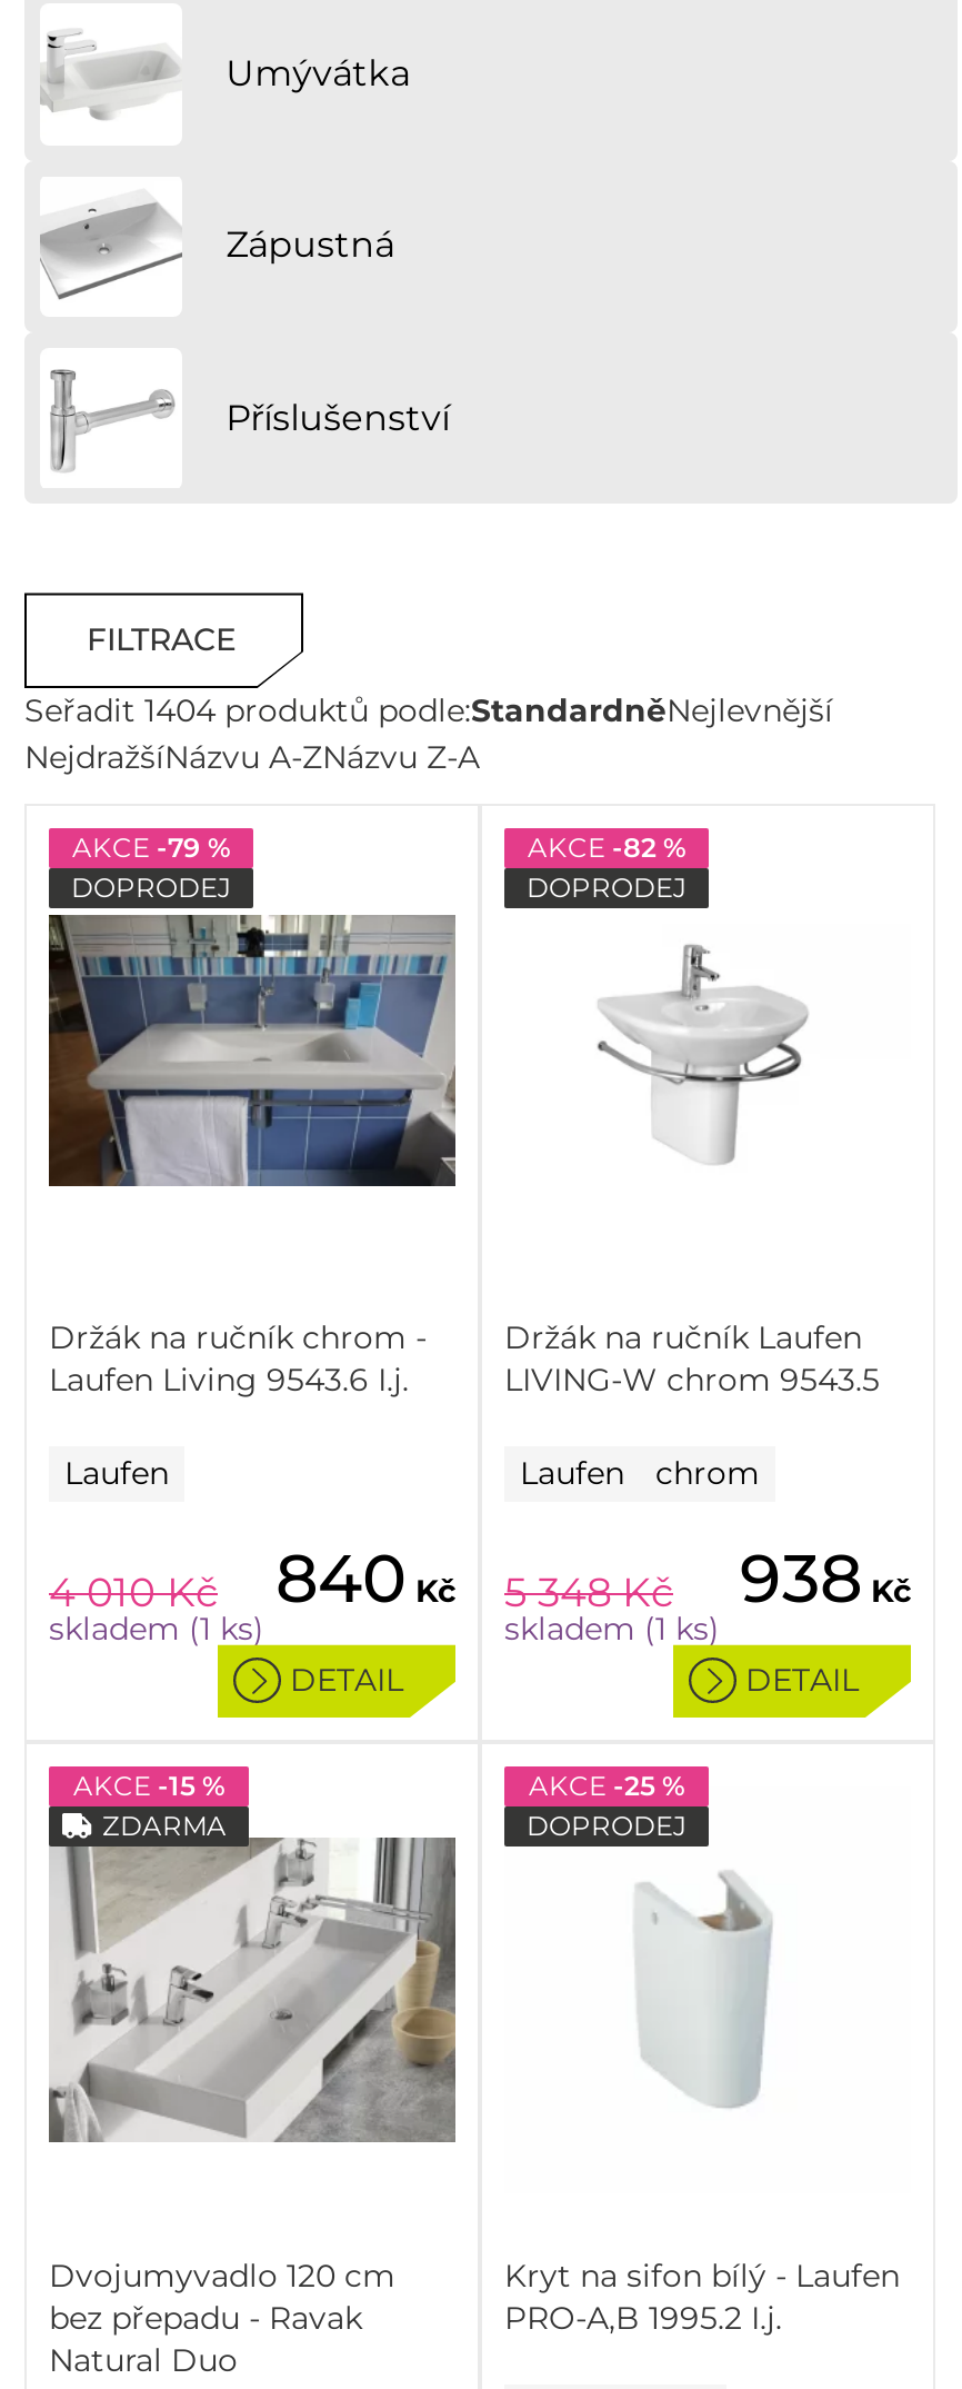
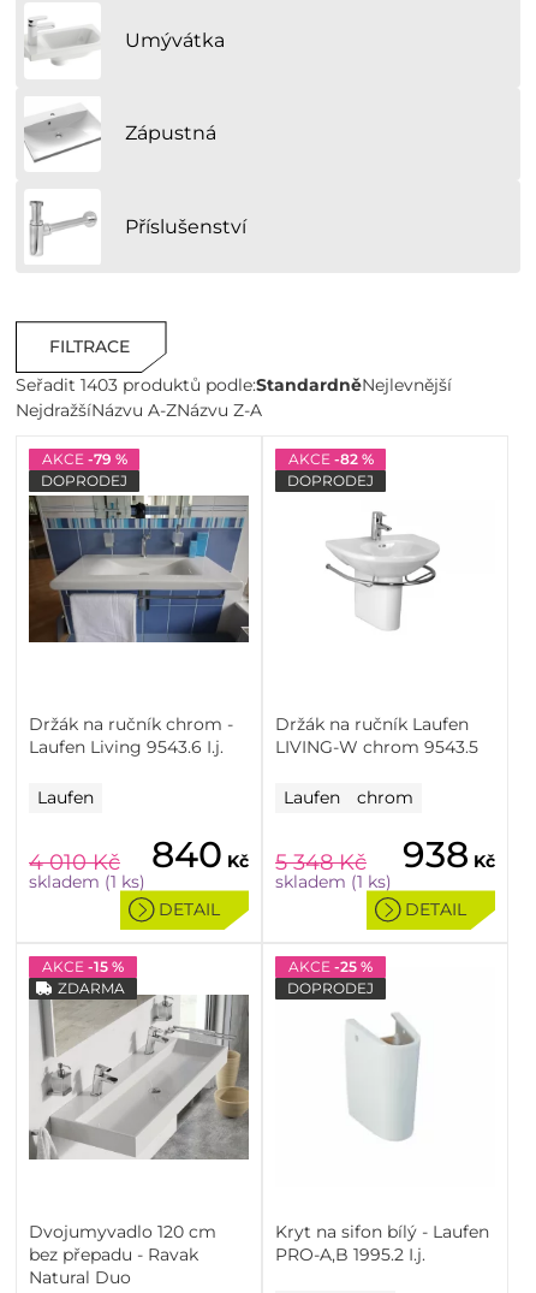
- Seřadit 1404 produktů podle:StandardněNejlevnější
+ Seřadit 1403 produktů podle:StandardněNejlevnější
